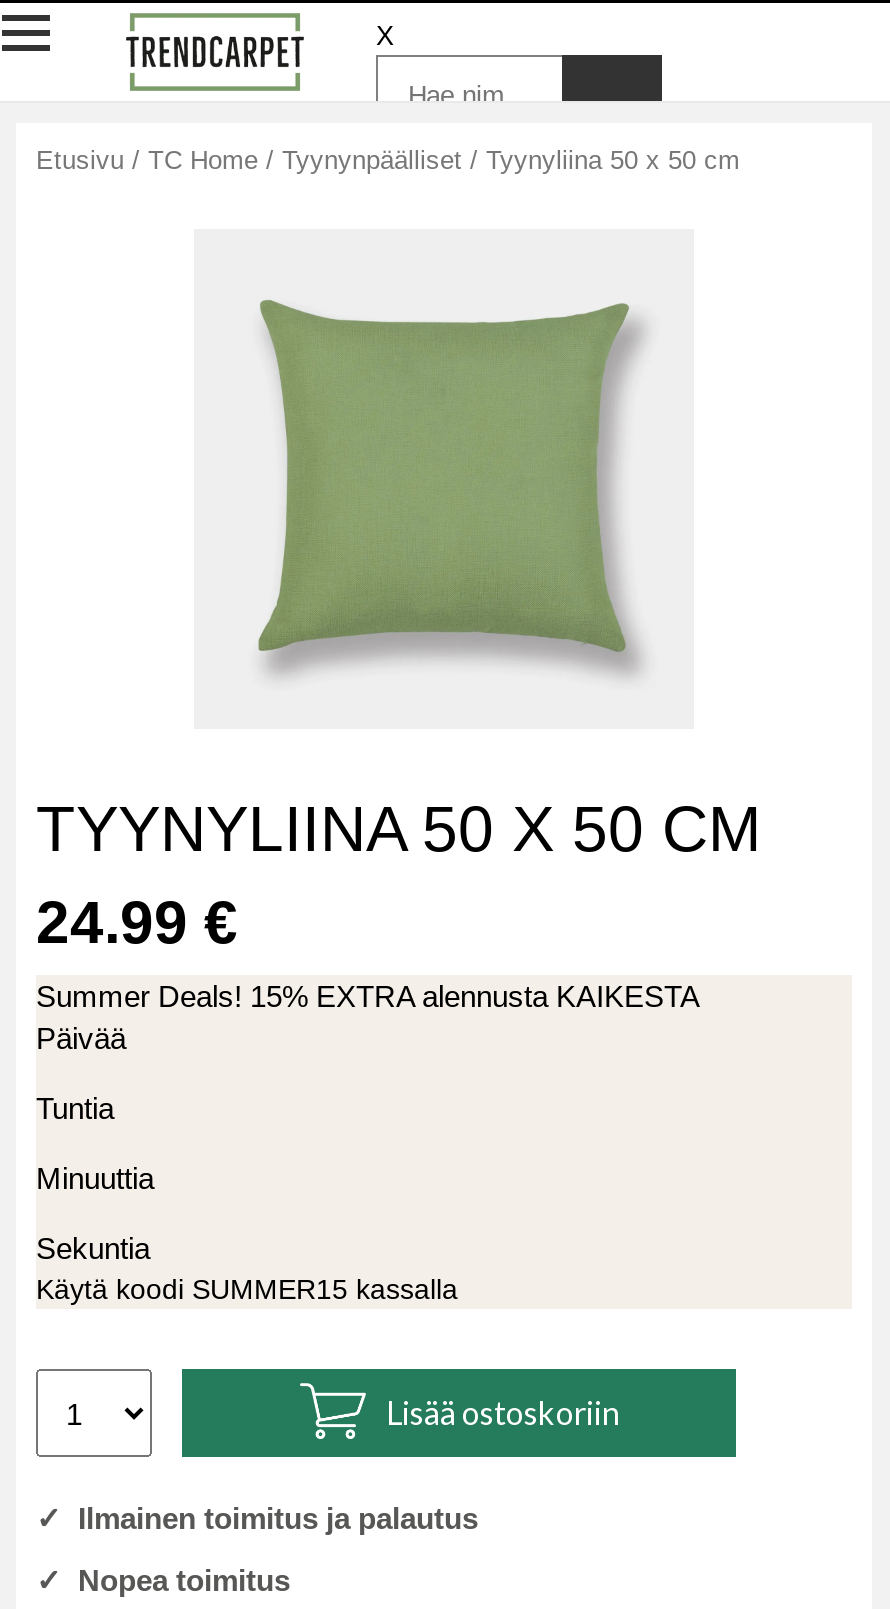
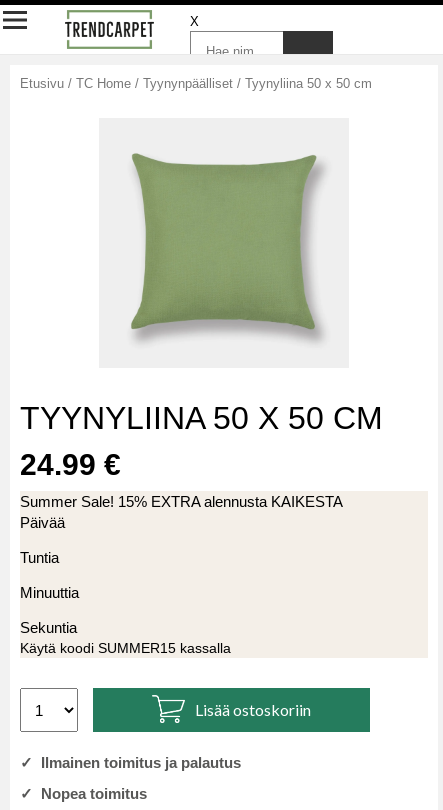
- Summer Deals! 15% EXTRA alennusta KAIKESTA
+ Summer Sale! 15% EXTRA alennusta KAIKESTA
